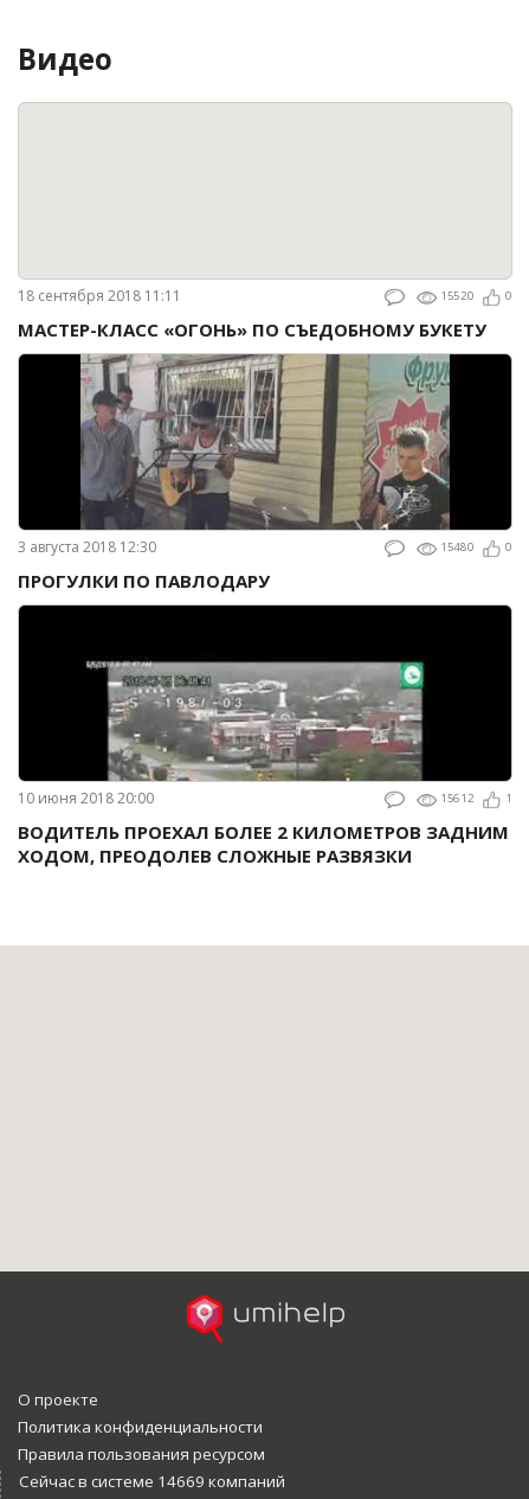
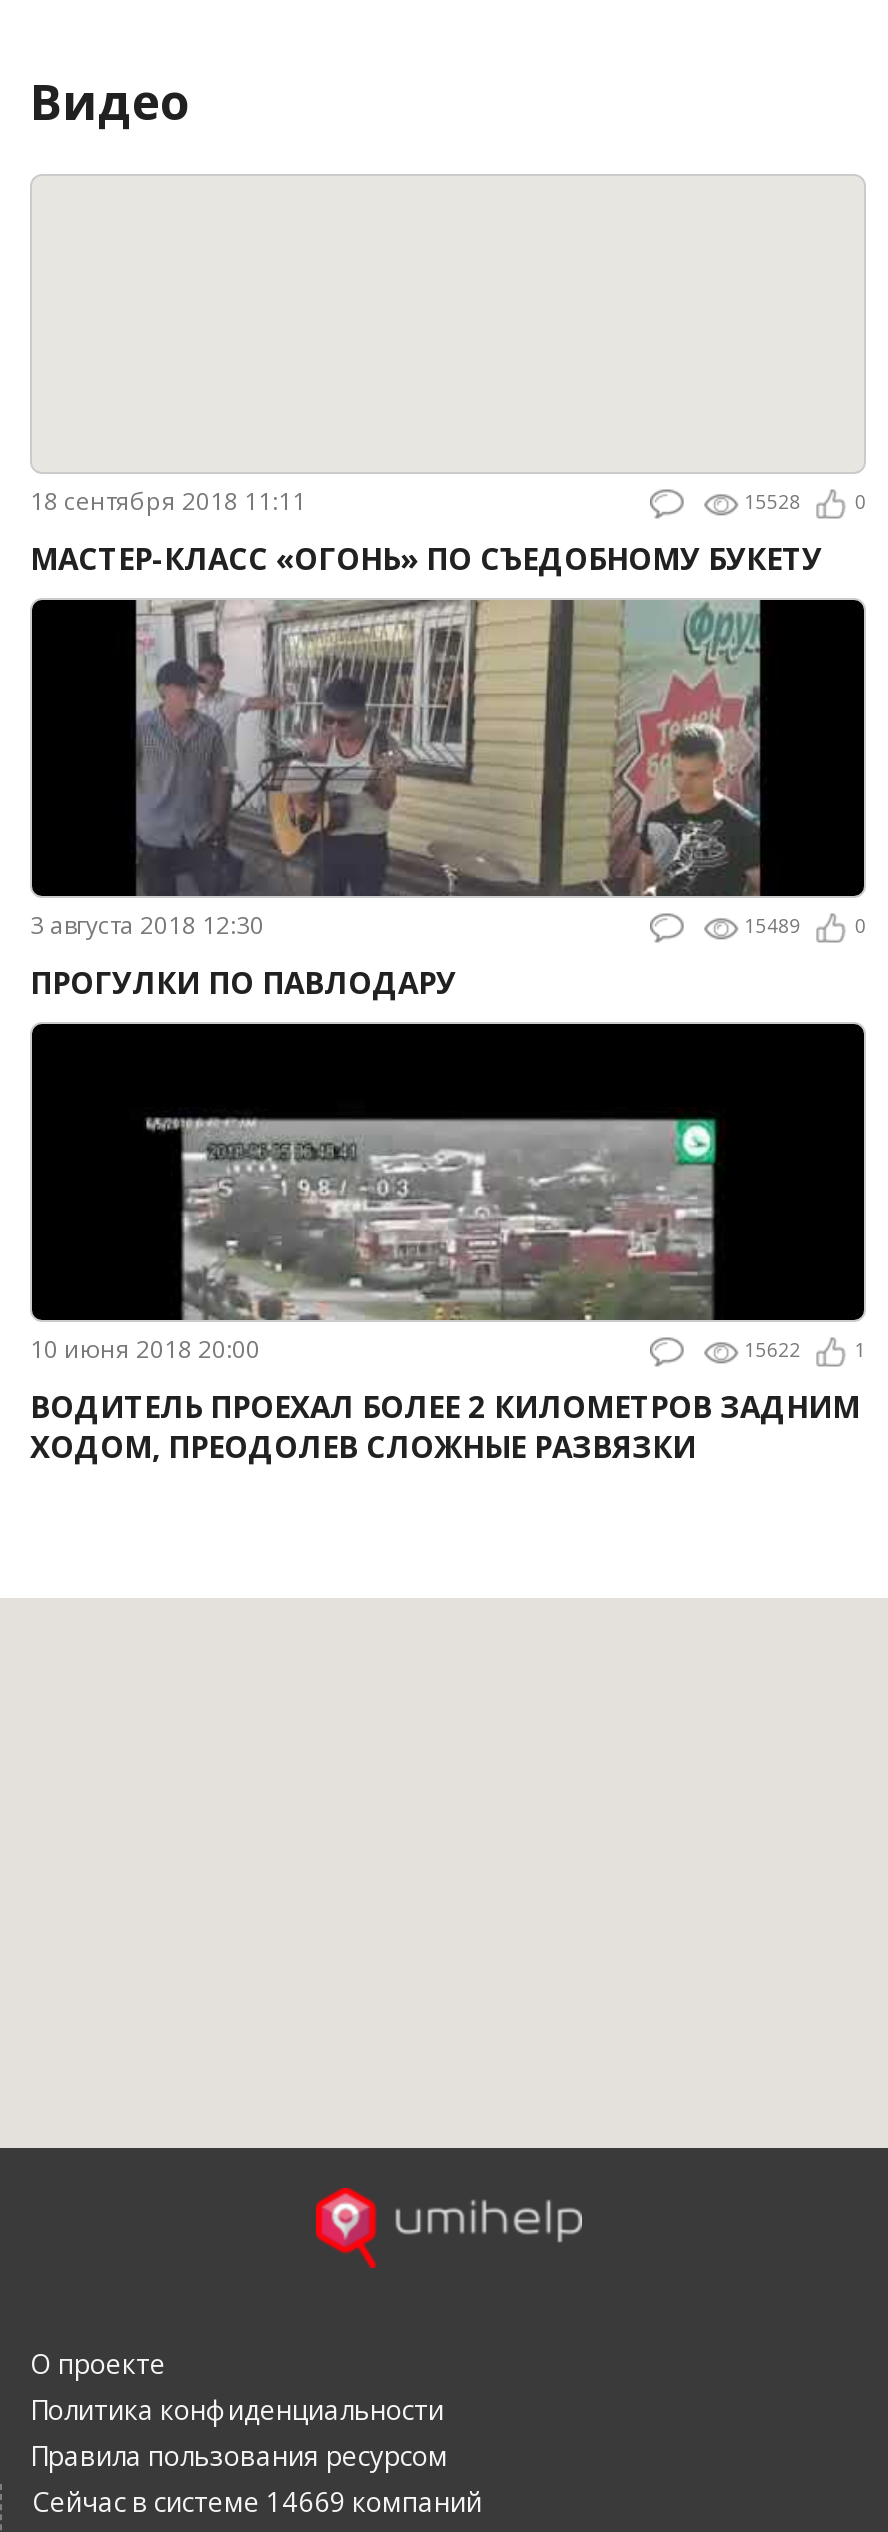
- 15520 0
+ 15528 0

- 15480 0
+ 15489 0

- 15612 1
+ 15622 1
